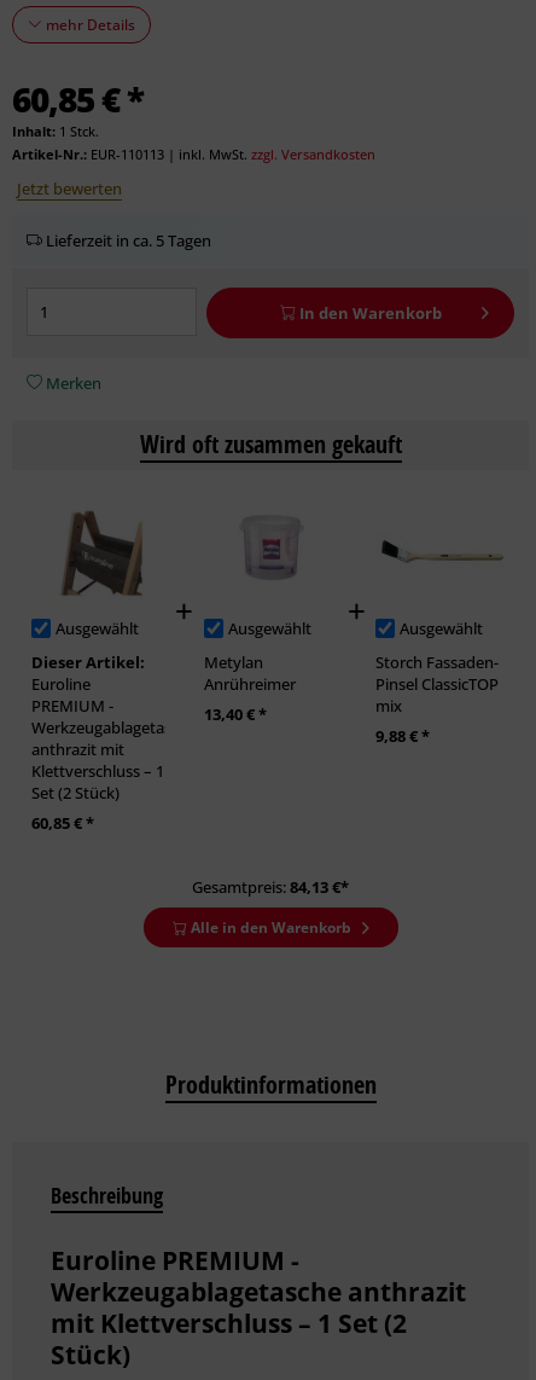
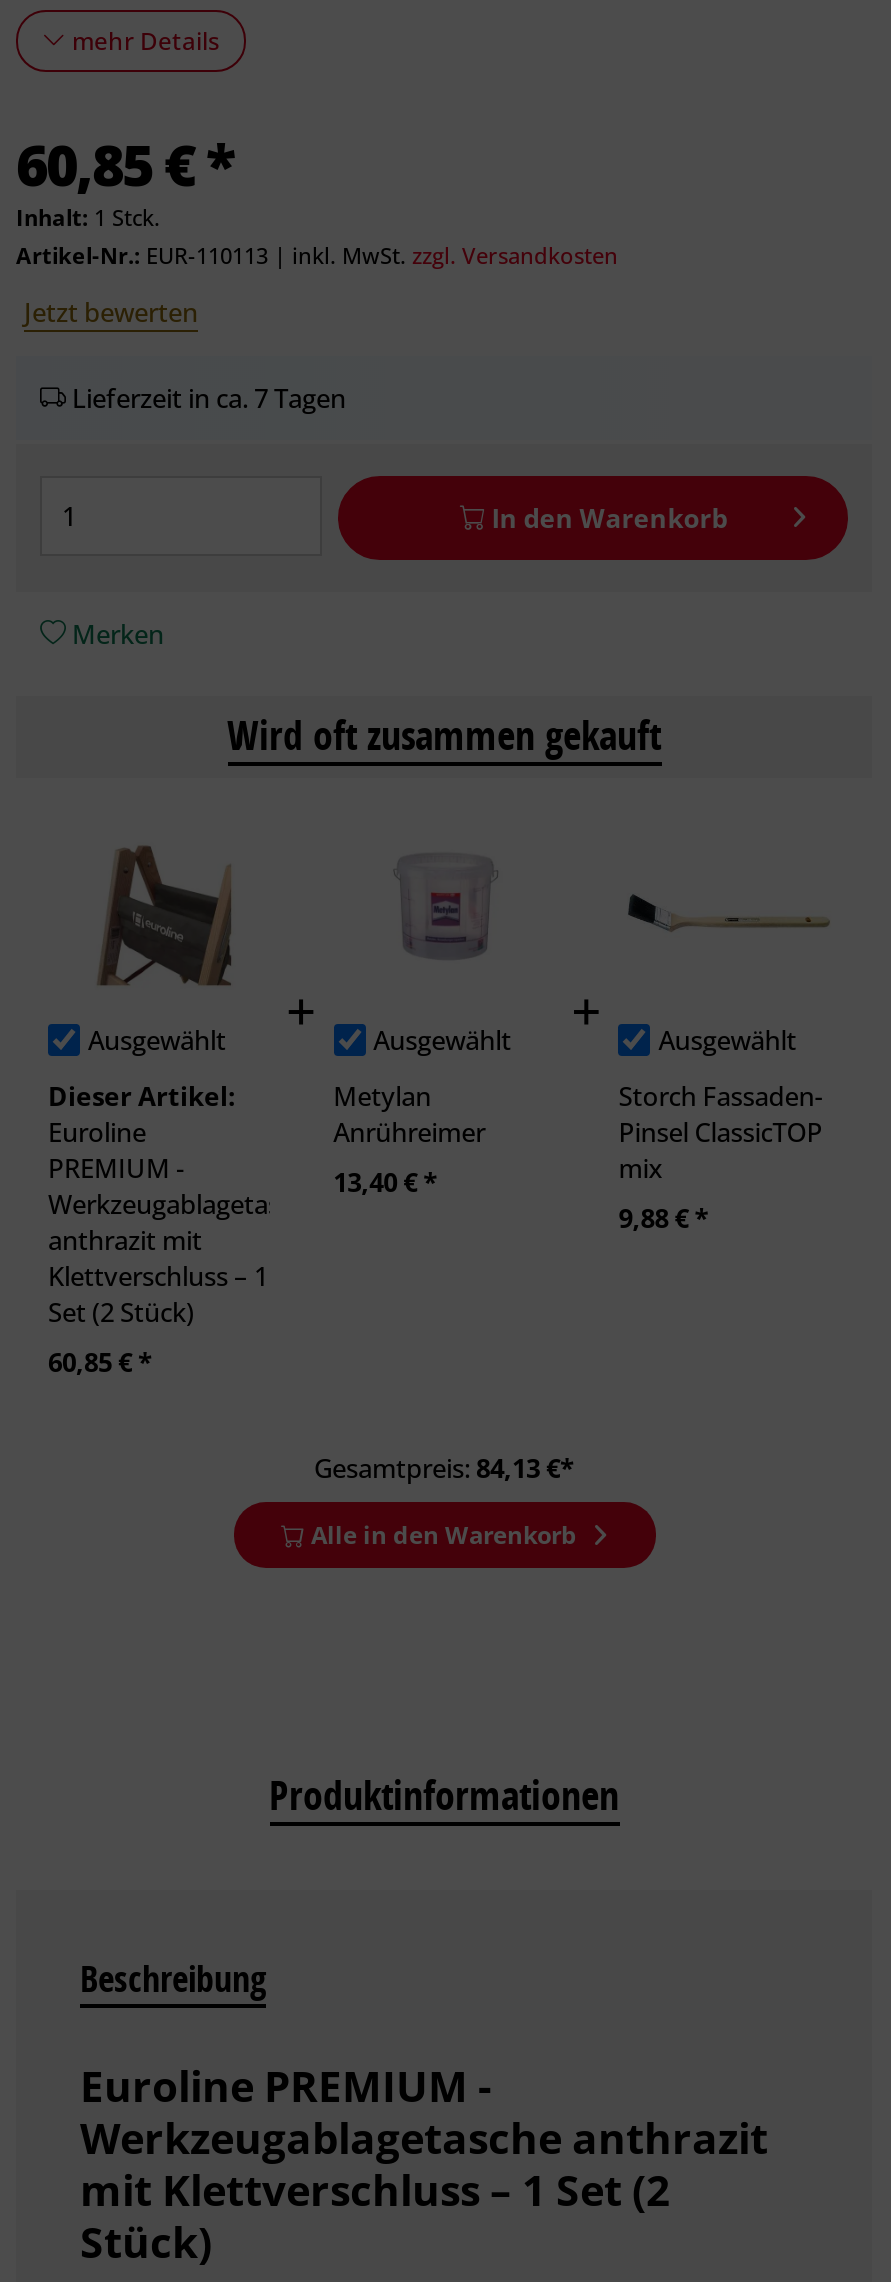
- Lieferzeit in ca. 5 Tagen
+ Lieferzeit in ca. 7 Tagen
